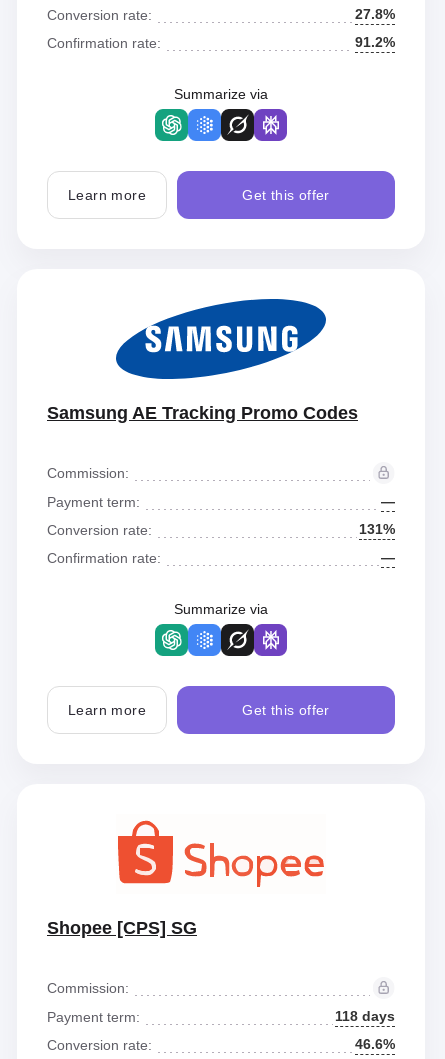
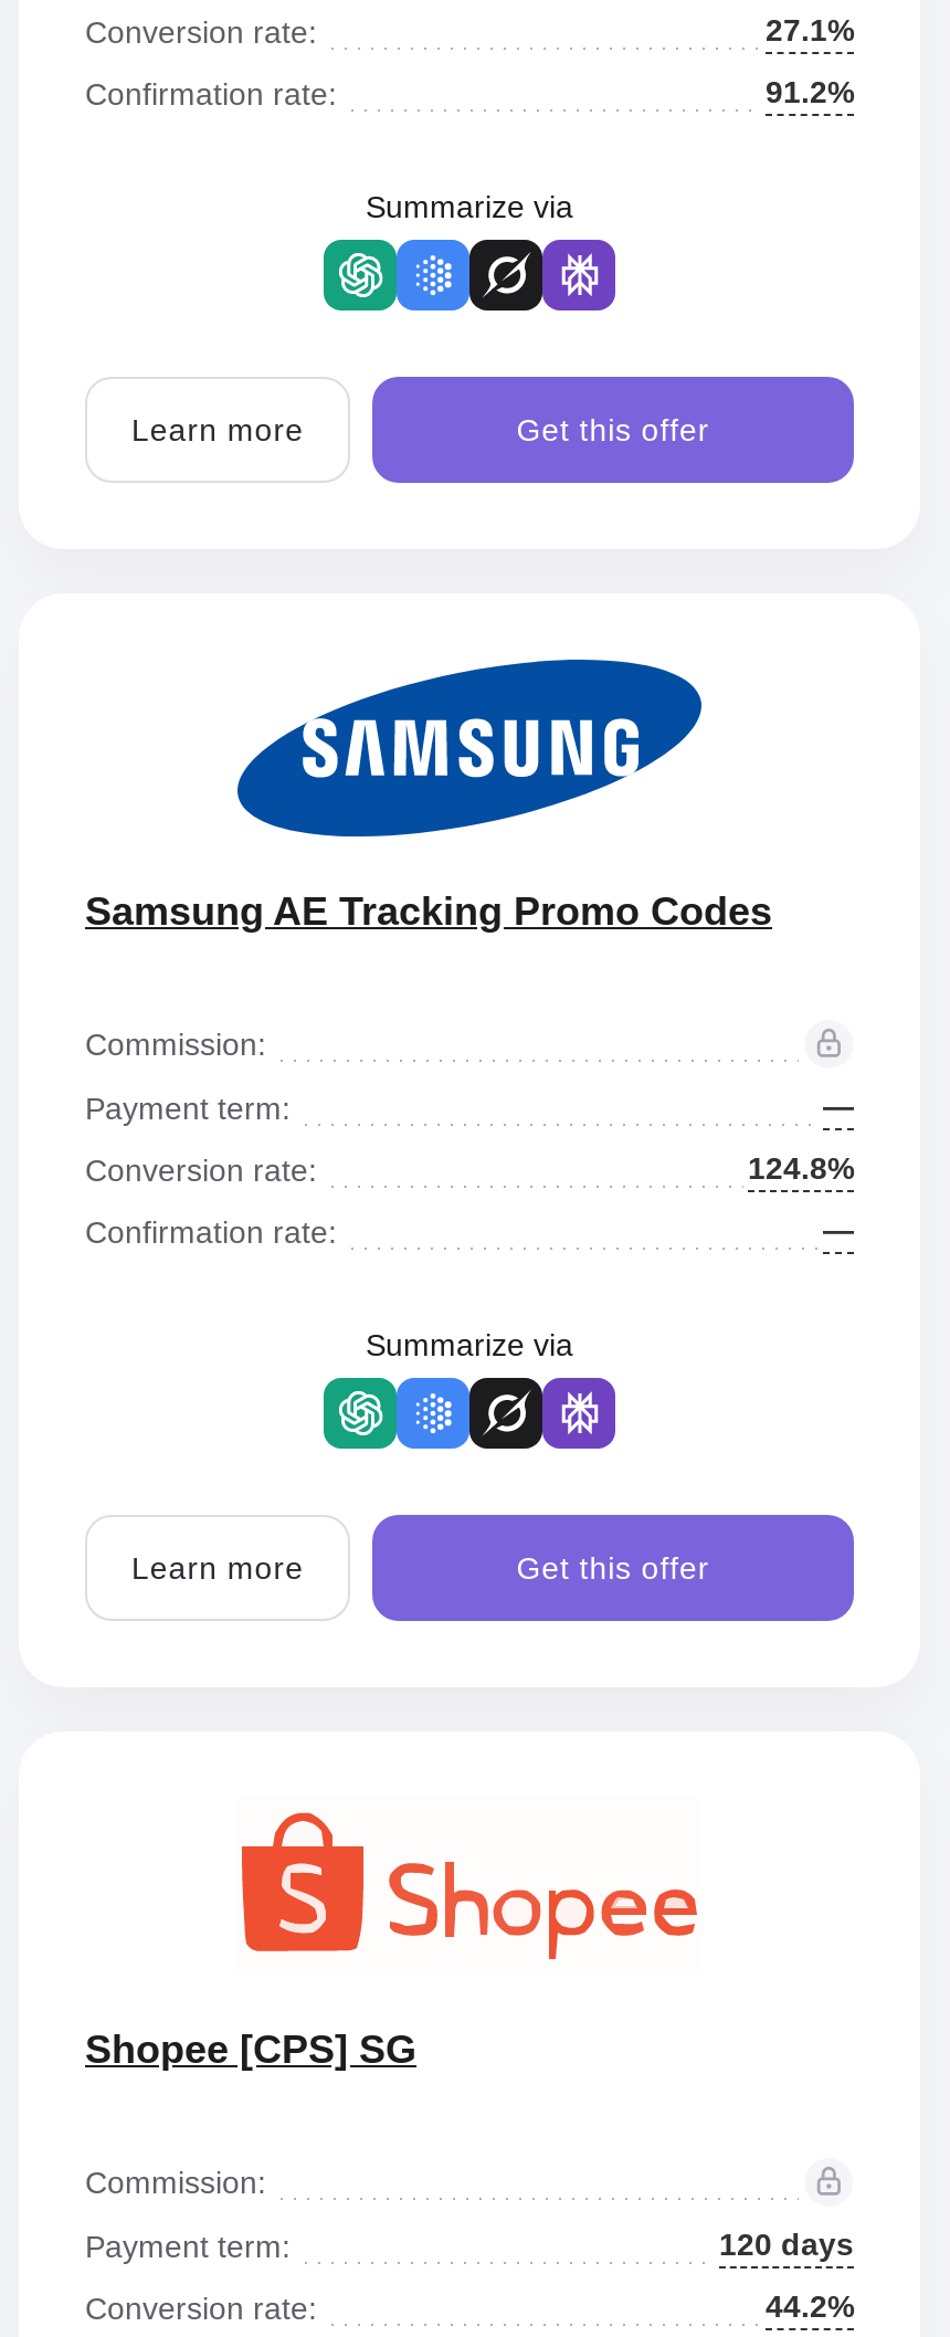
- 27.8%
+ 27.1%

- 131%
+ 124.8%

- 118 days
+ 120 days

- 46.6%
+ 44.2%
